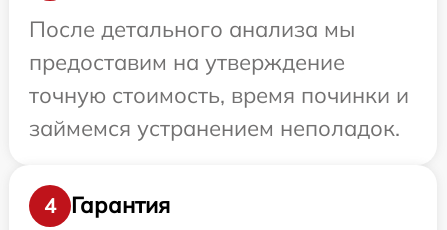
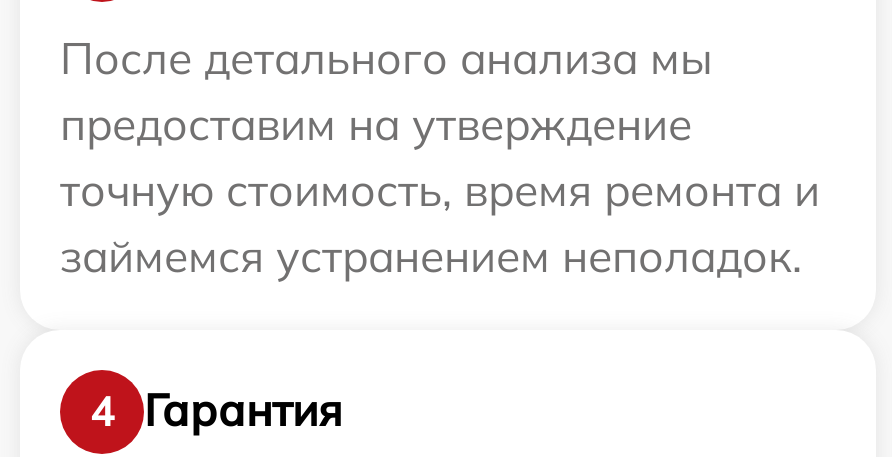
- точную стоимость, время починки и
+ точную стоимость, время ремонта и
